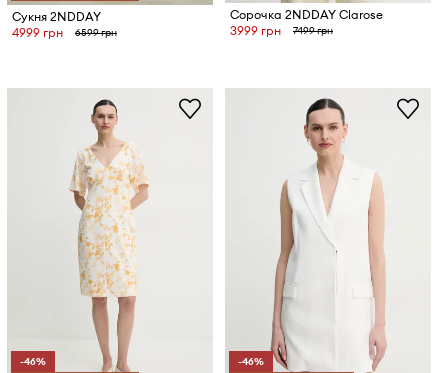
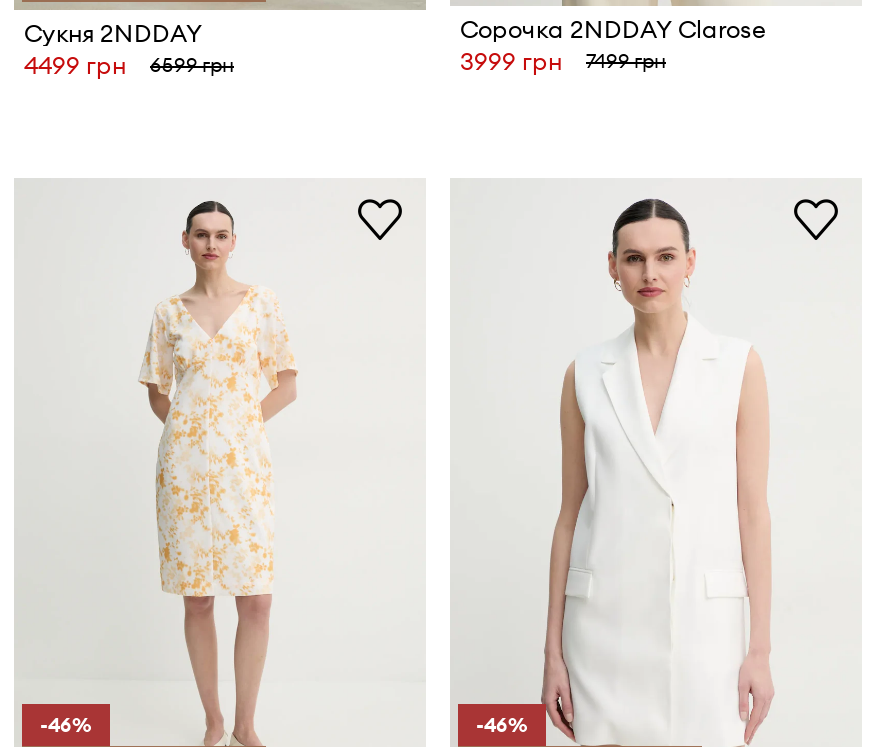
- 4999 грн 6599 грн
+ 4499 грн 6599 грн
